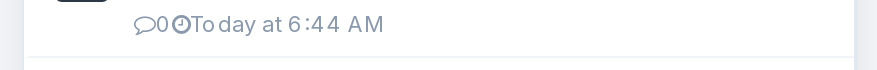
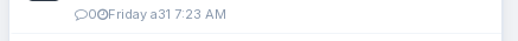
- 0 Today at 6:44 AM
+ 0 Friday a31 7:23 AM
